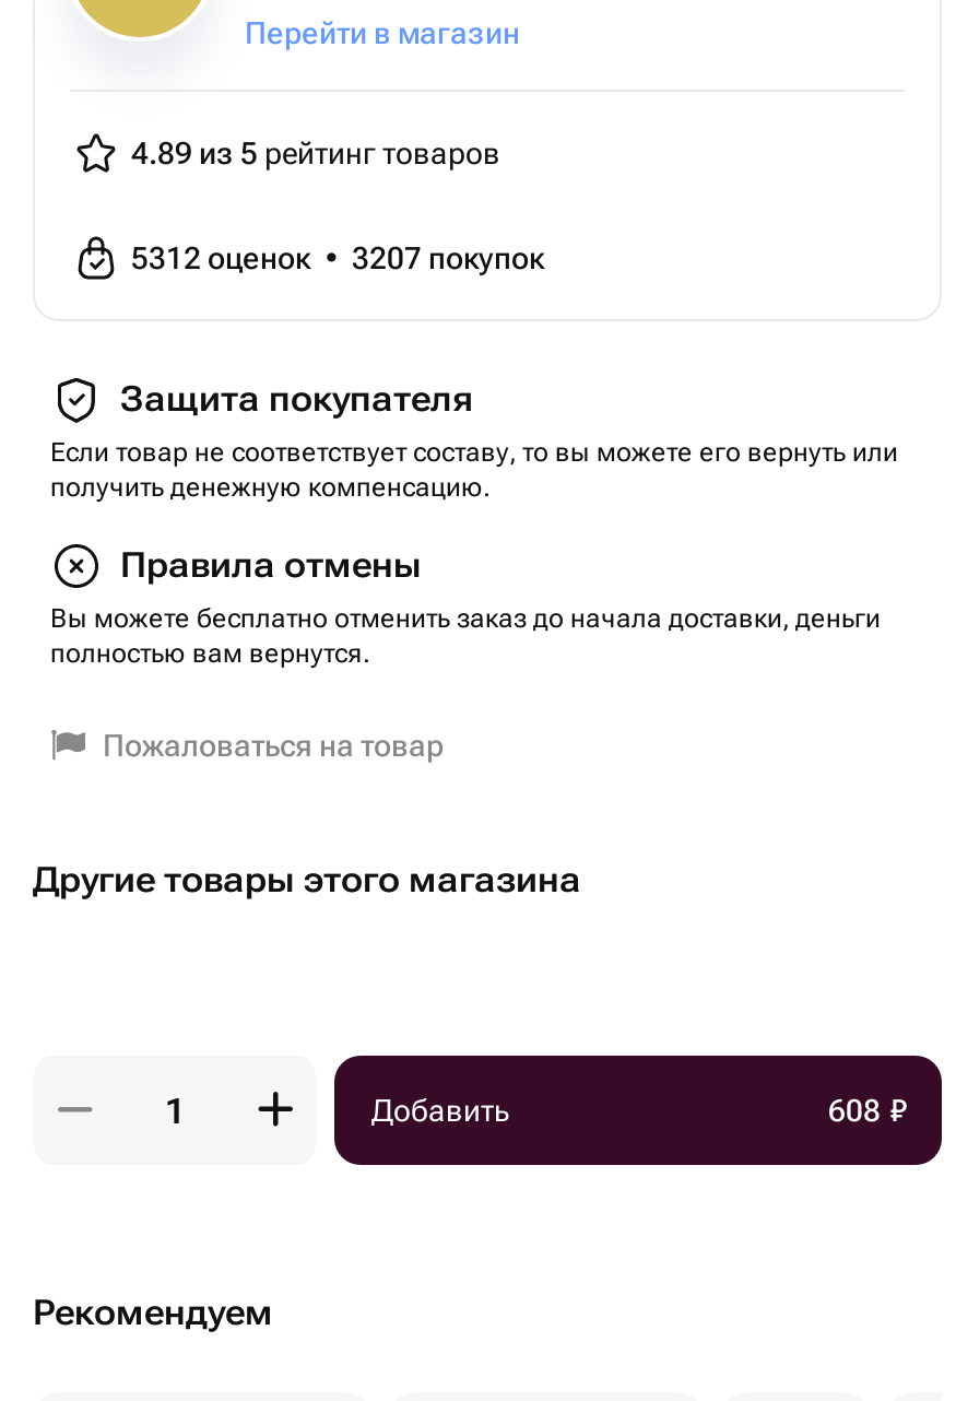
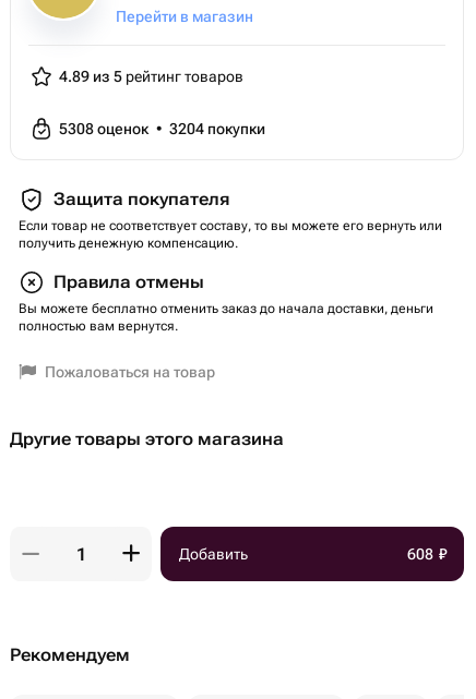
- 5312 оценок • 3207 покупок
+ 5308 оценок • 3204 покупки
